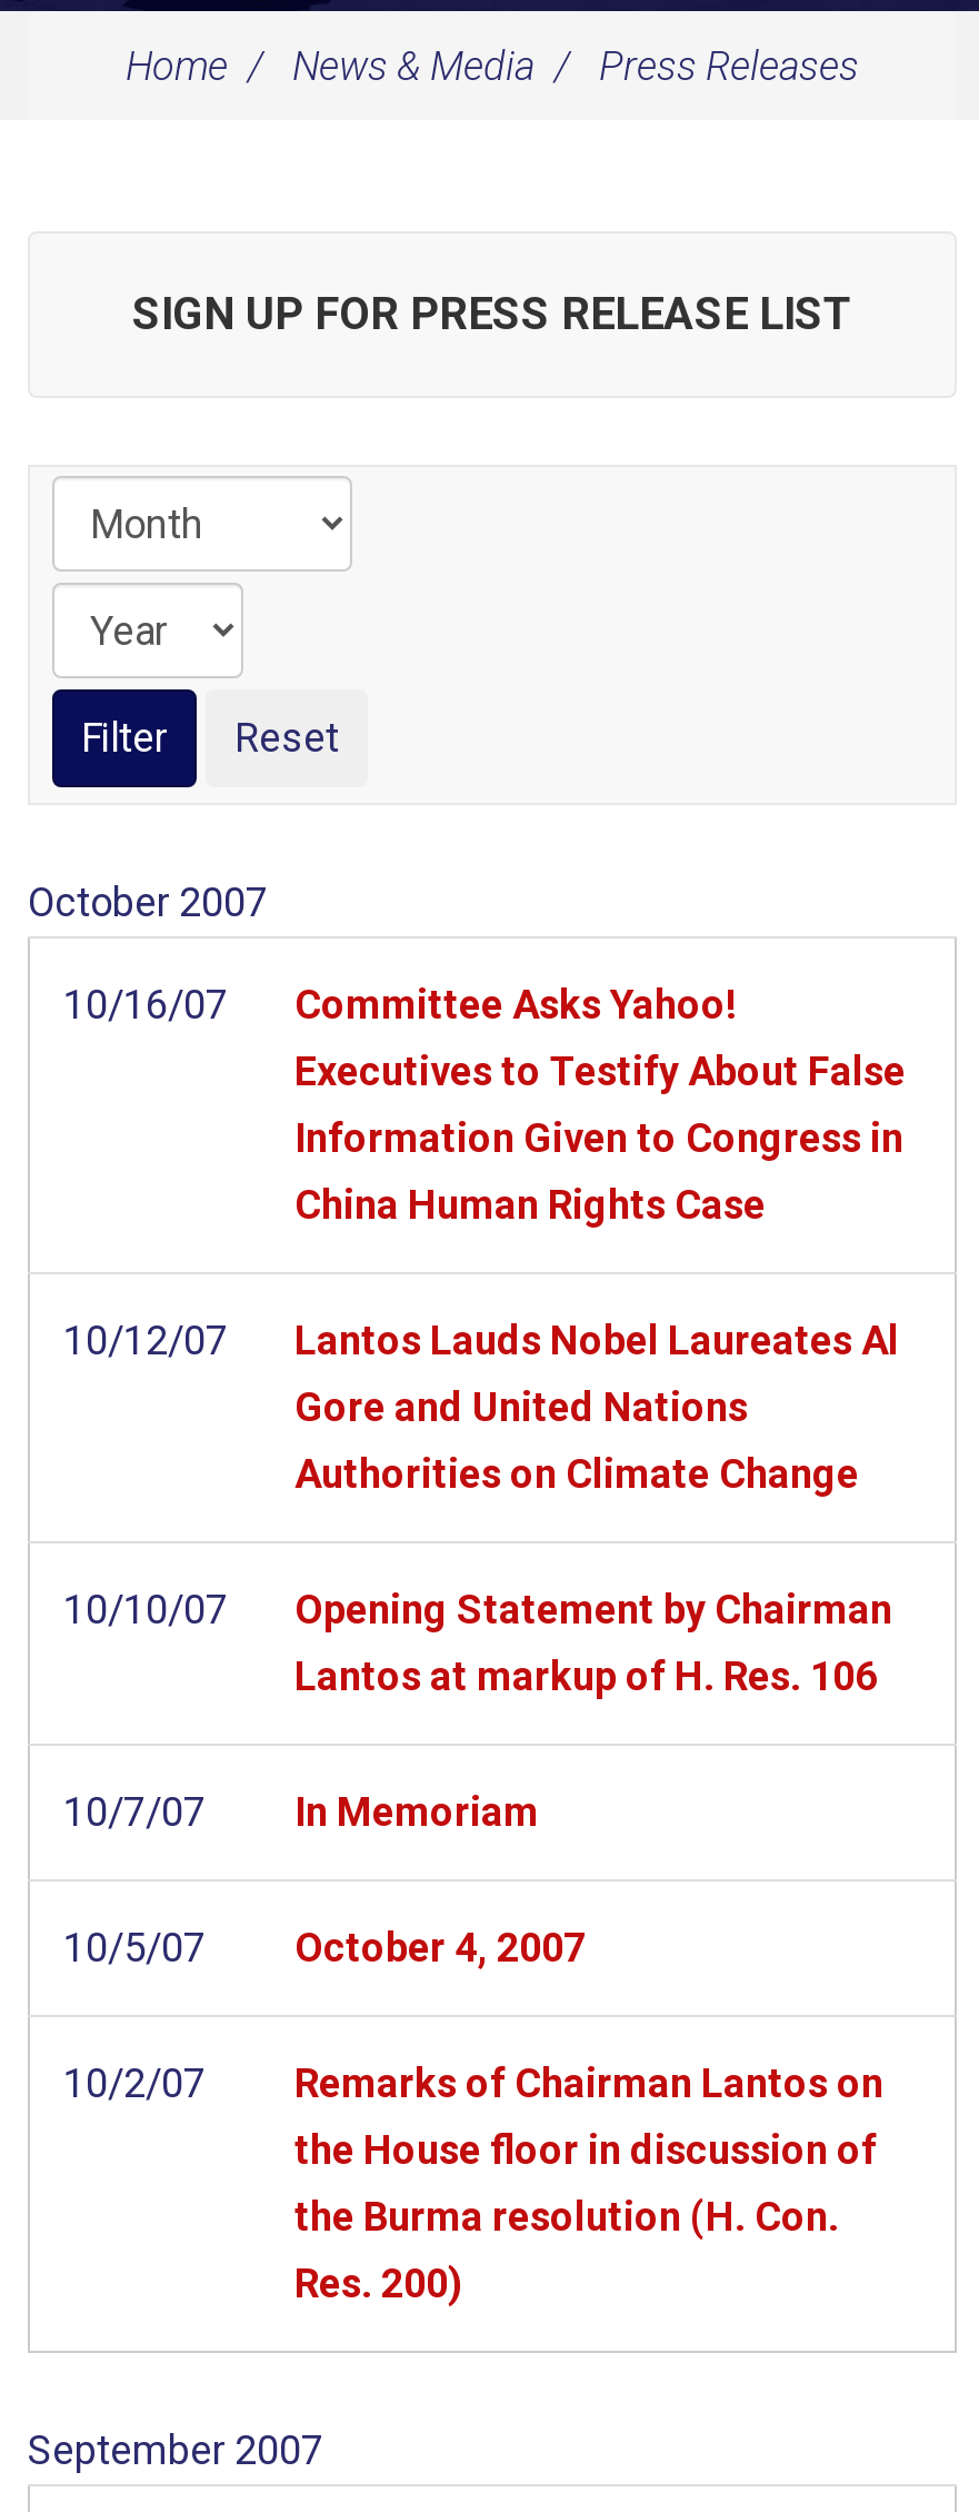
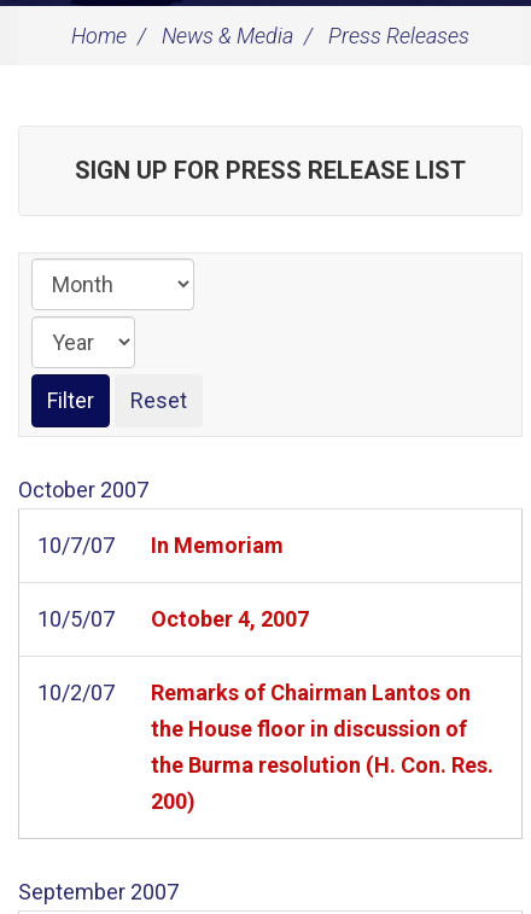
- 10/16/07
- Committee Asks Yahoo!
- Executives to Testify About False
- Information Given to Congress in
- China Human Rights Case
- 10/12/07
- Lantos Lauds Nobel Laureates Al
- Gore and United Nations
- Authorities on Climate Change
- 10/10/07
- Opening Statement by Chairman
- Lantos at markup of H. Res. 106
